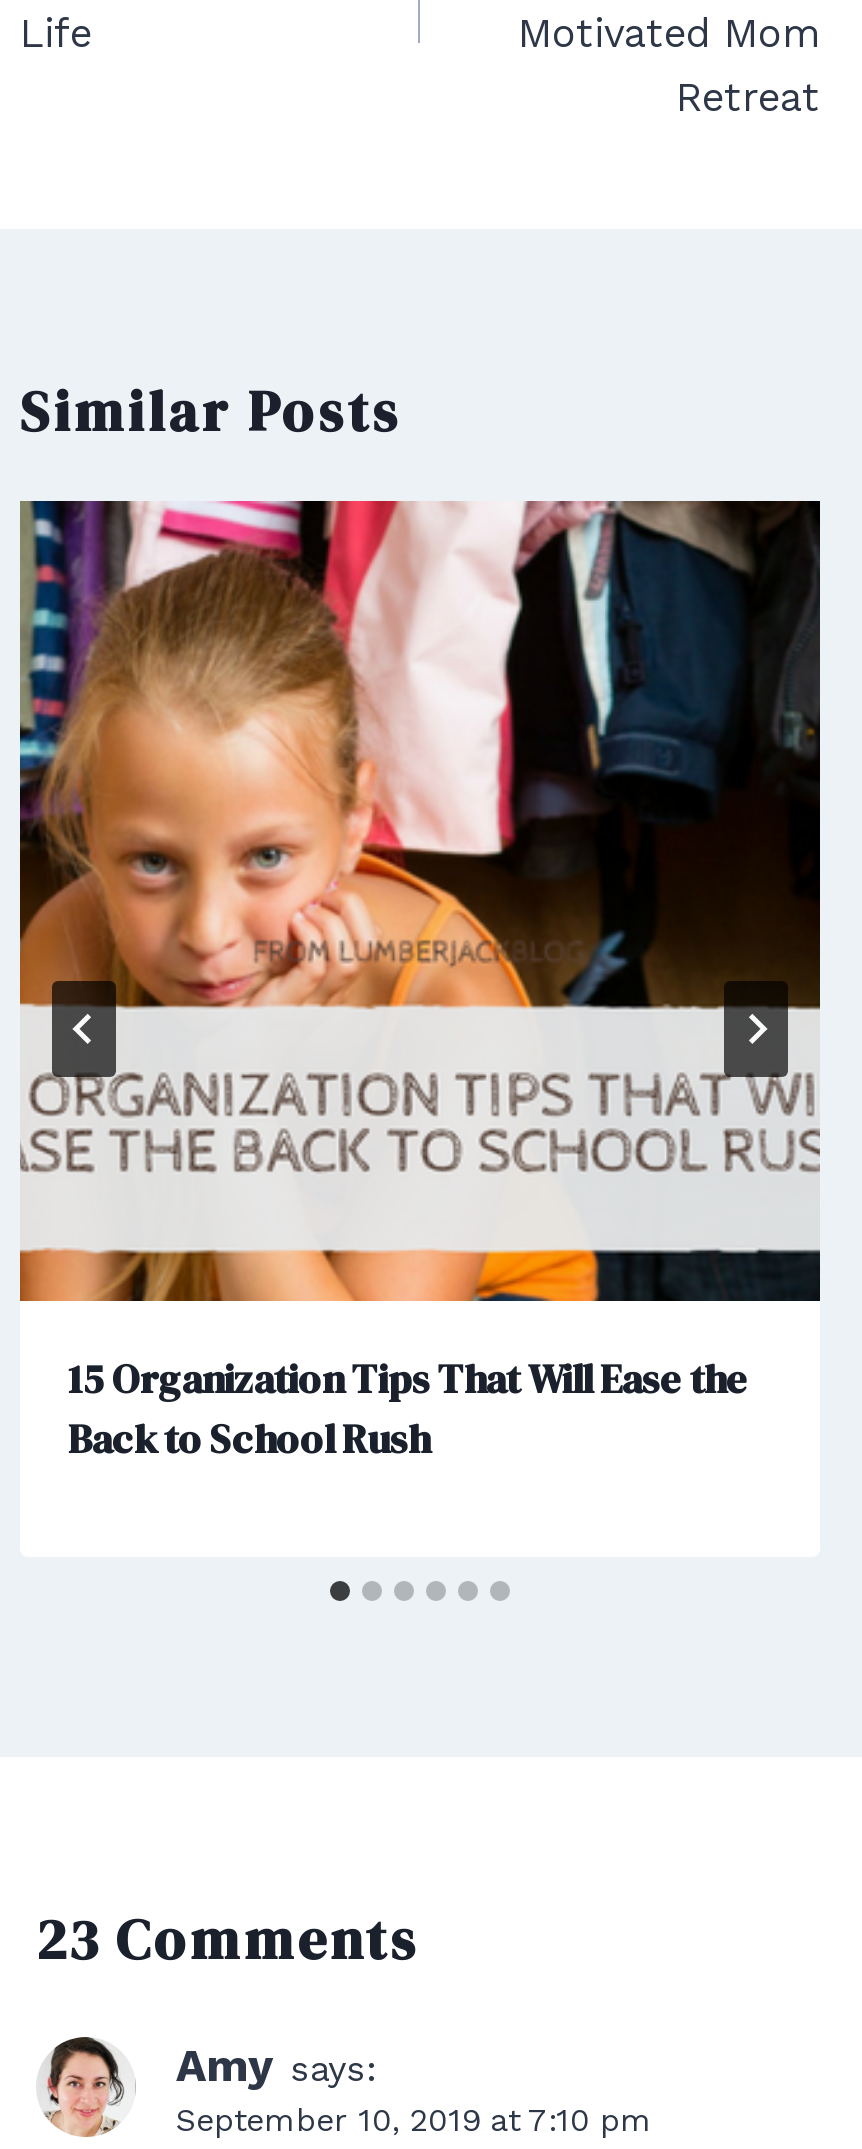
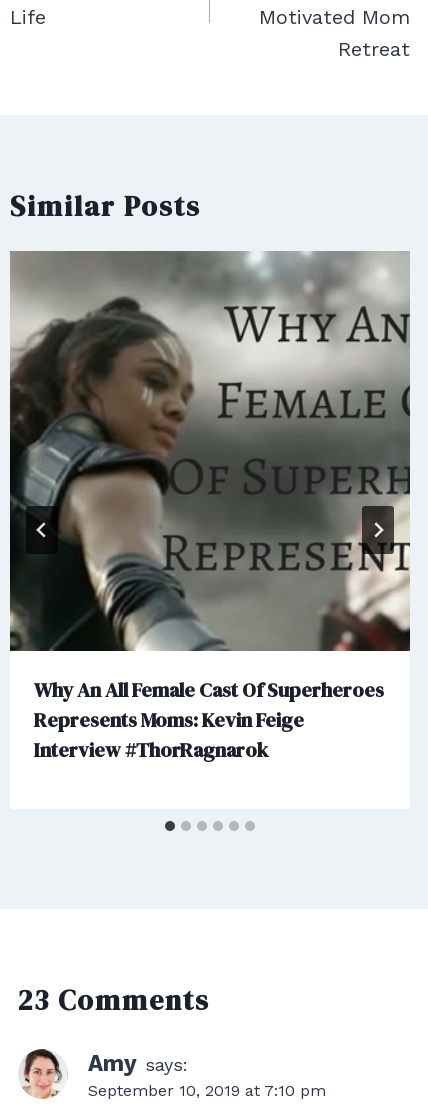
- [image]
- 15 Organization Tips That Will Ease the
- Back to School Rush
+ [image]
+ Why An All Female Cast Of Superheroes
+ Represents Moms: Kevin Feige
+ Interview #ThorRagnarok
